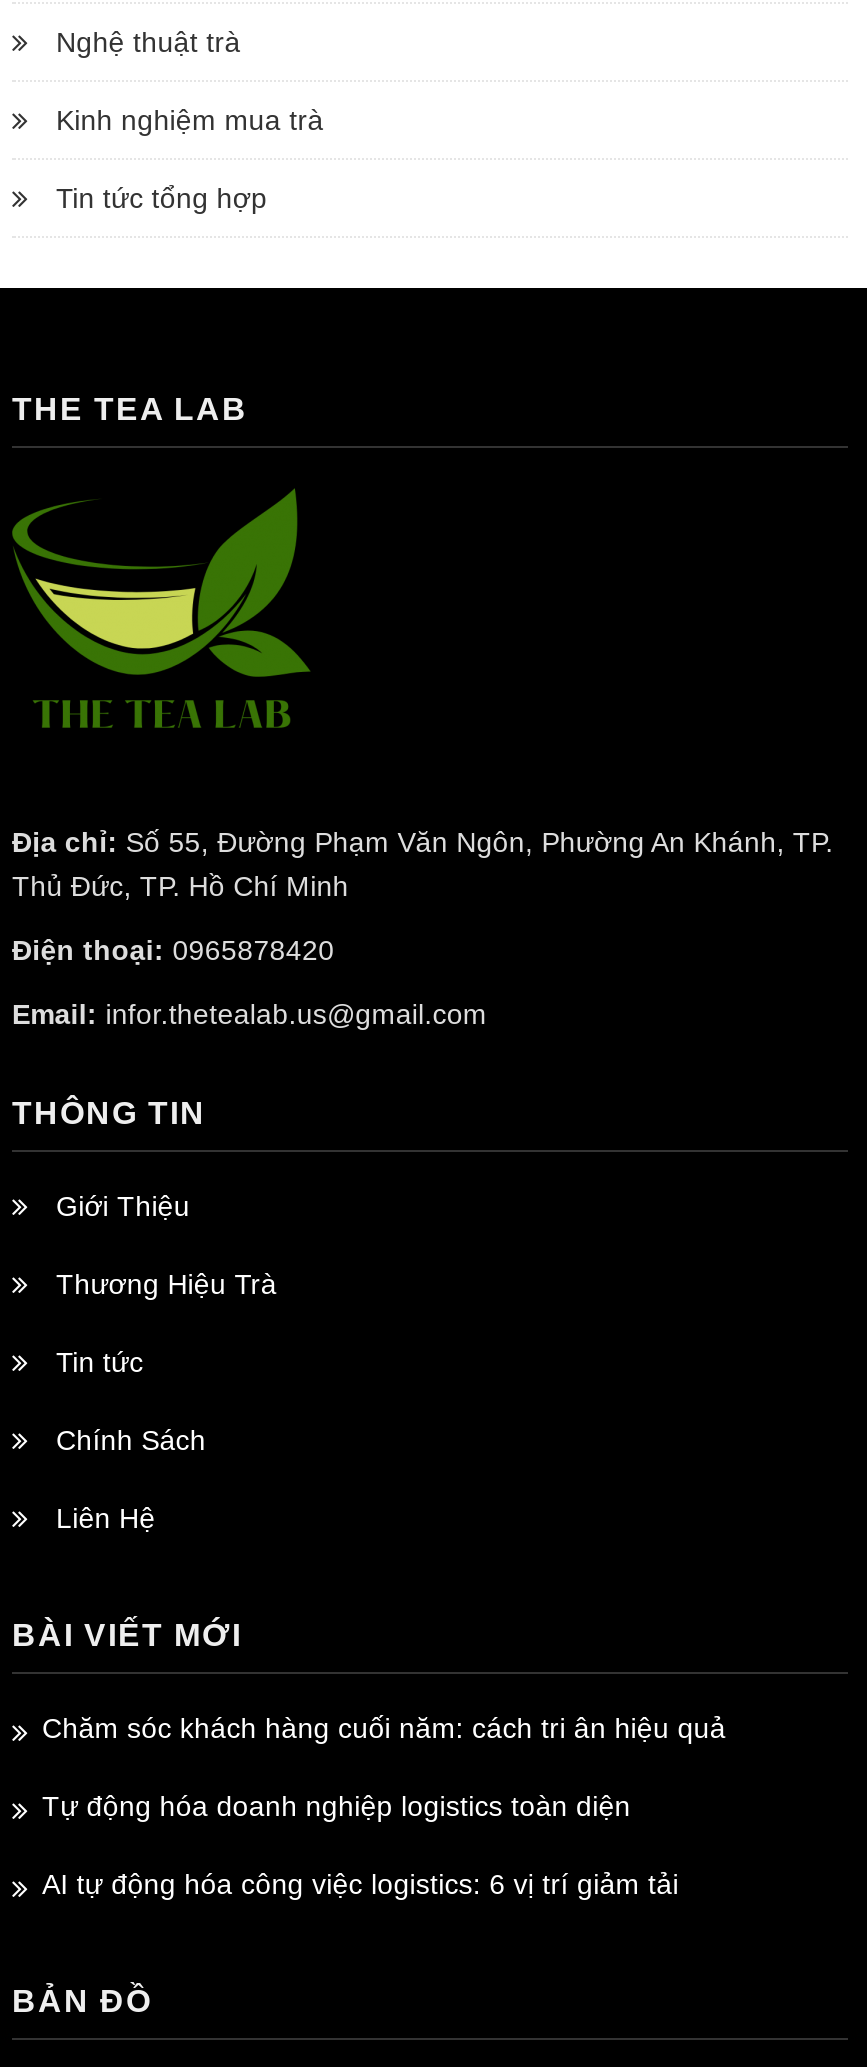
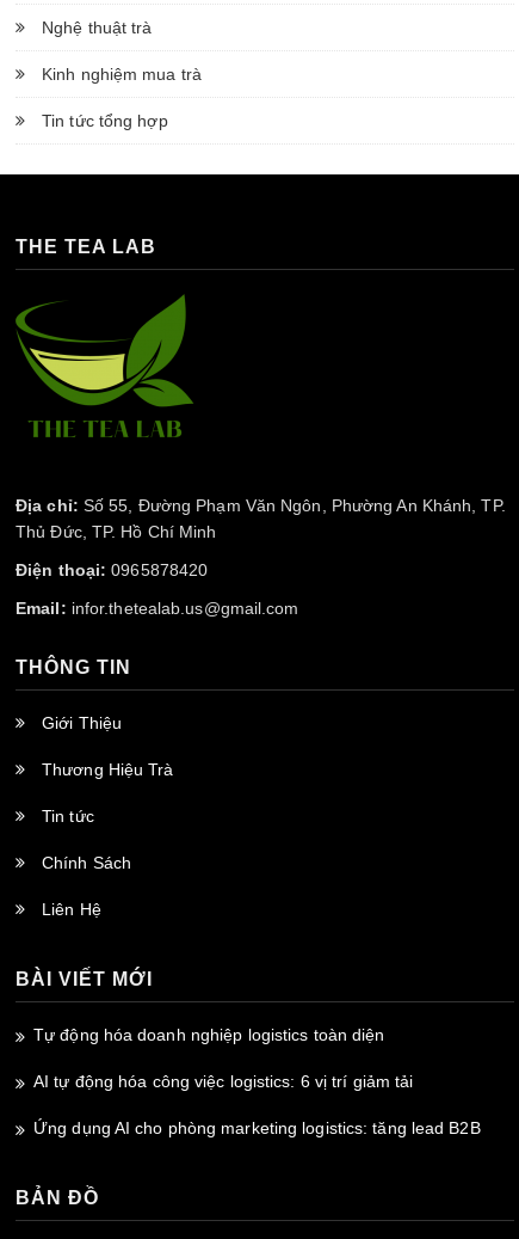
- Chăm sóc khách hàng cuối năm: cách tri ân hiệu quả

moved up: Tự động hóa doanh nghiệp logistics toàn diện | AI tự động hóa công việc logistics: 6 vị trí giảm tải

+ Ứng dụng AI cho phòng marketing logistics: tăng lead B2B
